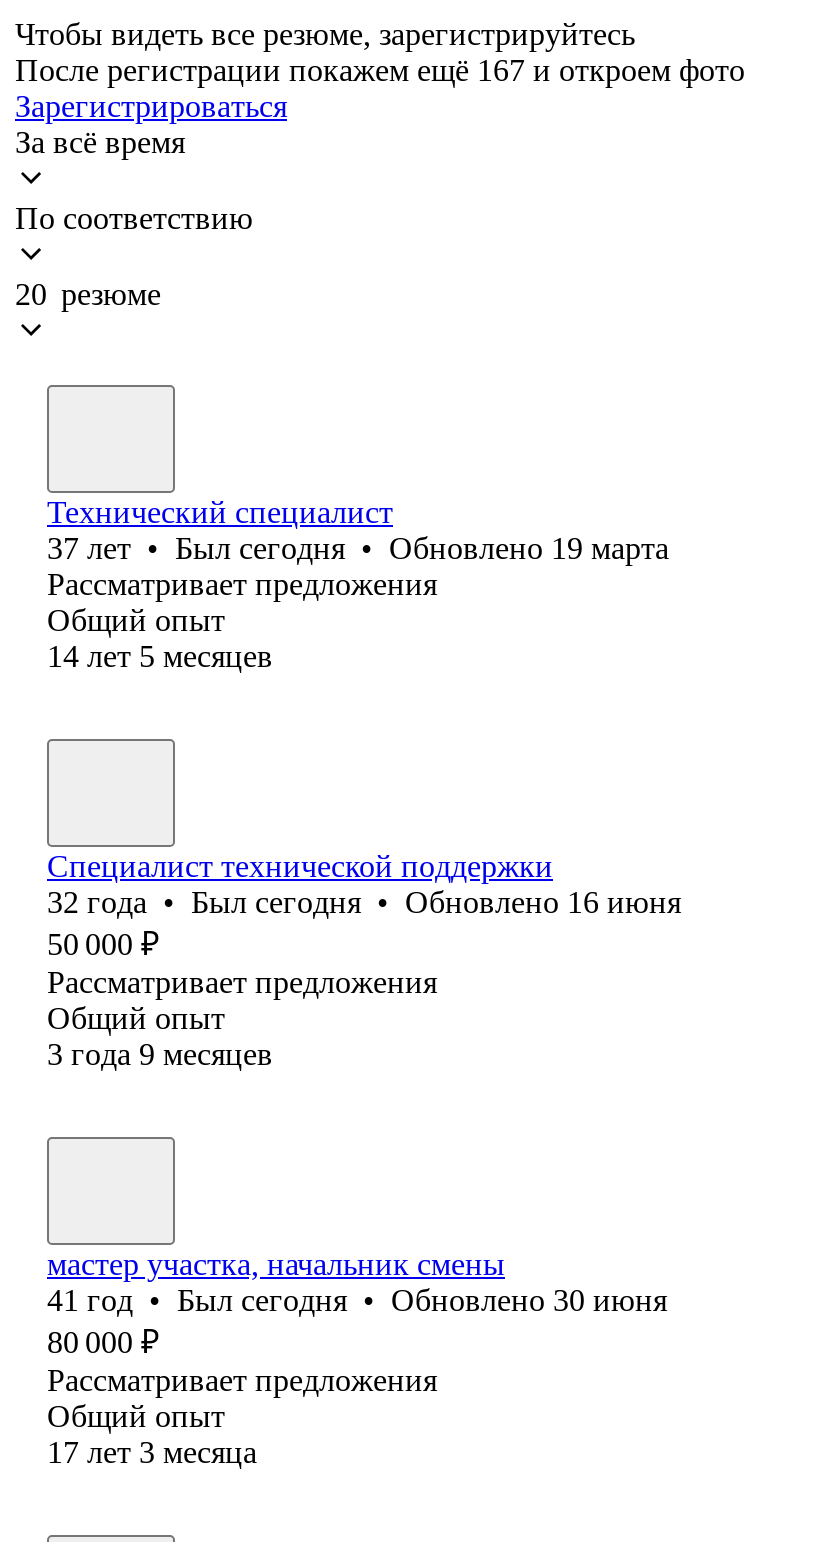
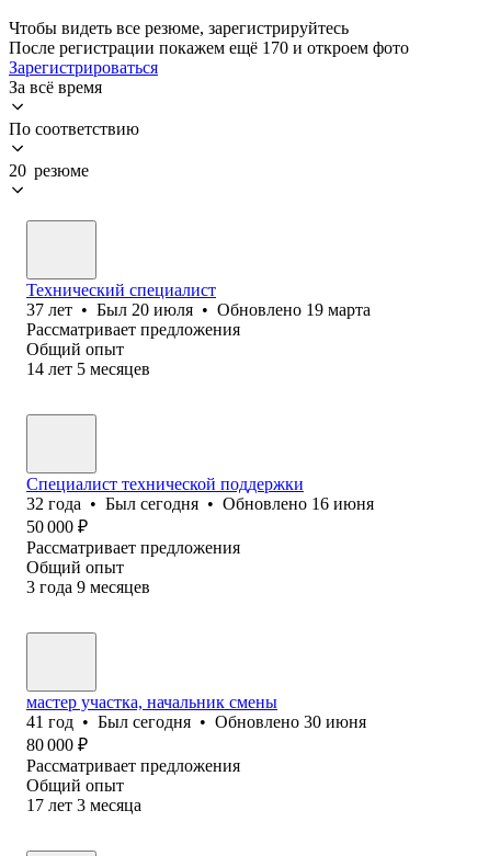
- После регистрации покажем ещё 167 и откроем фото
+ После регистрации покажем ещё 170 и откроем фото

- 37 лет • Был сегодня • Обновлено 19 марта
+ 37 лет • Был 20 июля • Обновлено 19 марта
